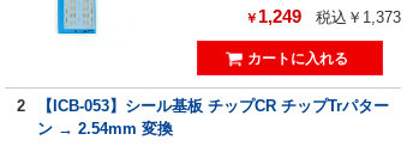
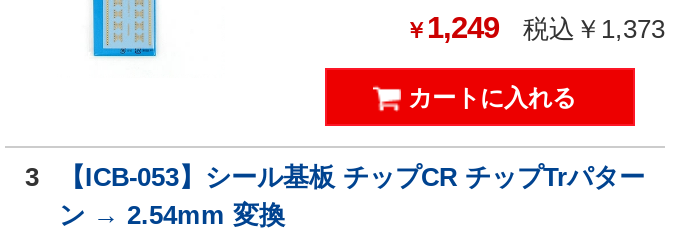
- 2 【ICB-053】シール基板 チップCR チップTrパター
+ 3 【ICB-053】シール基板 チップCR チップTrパター
